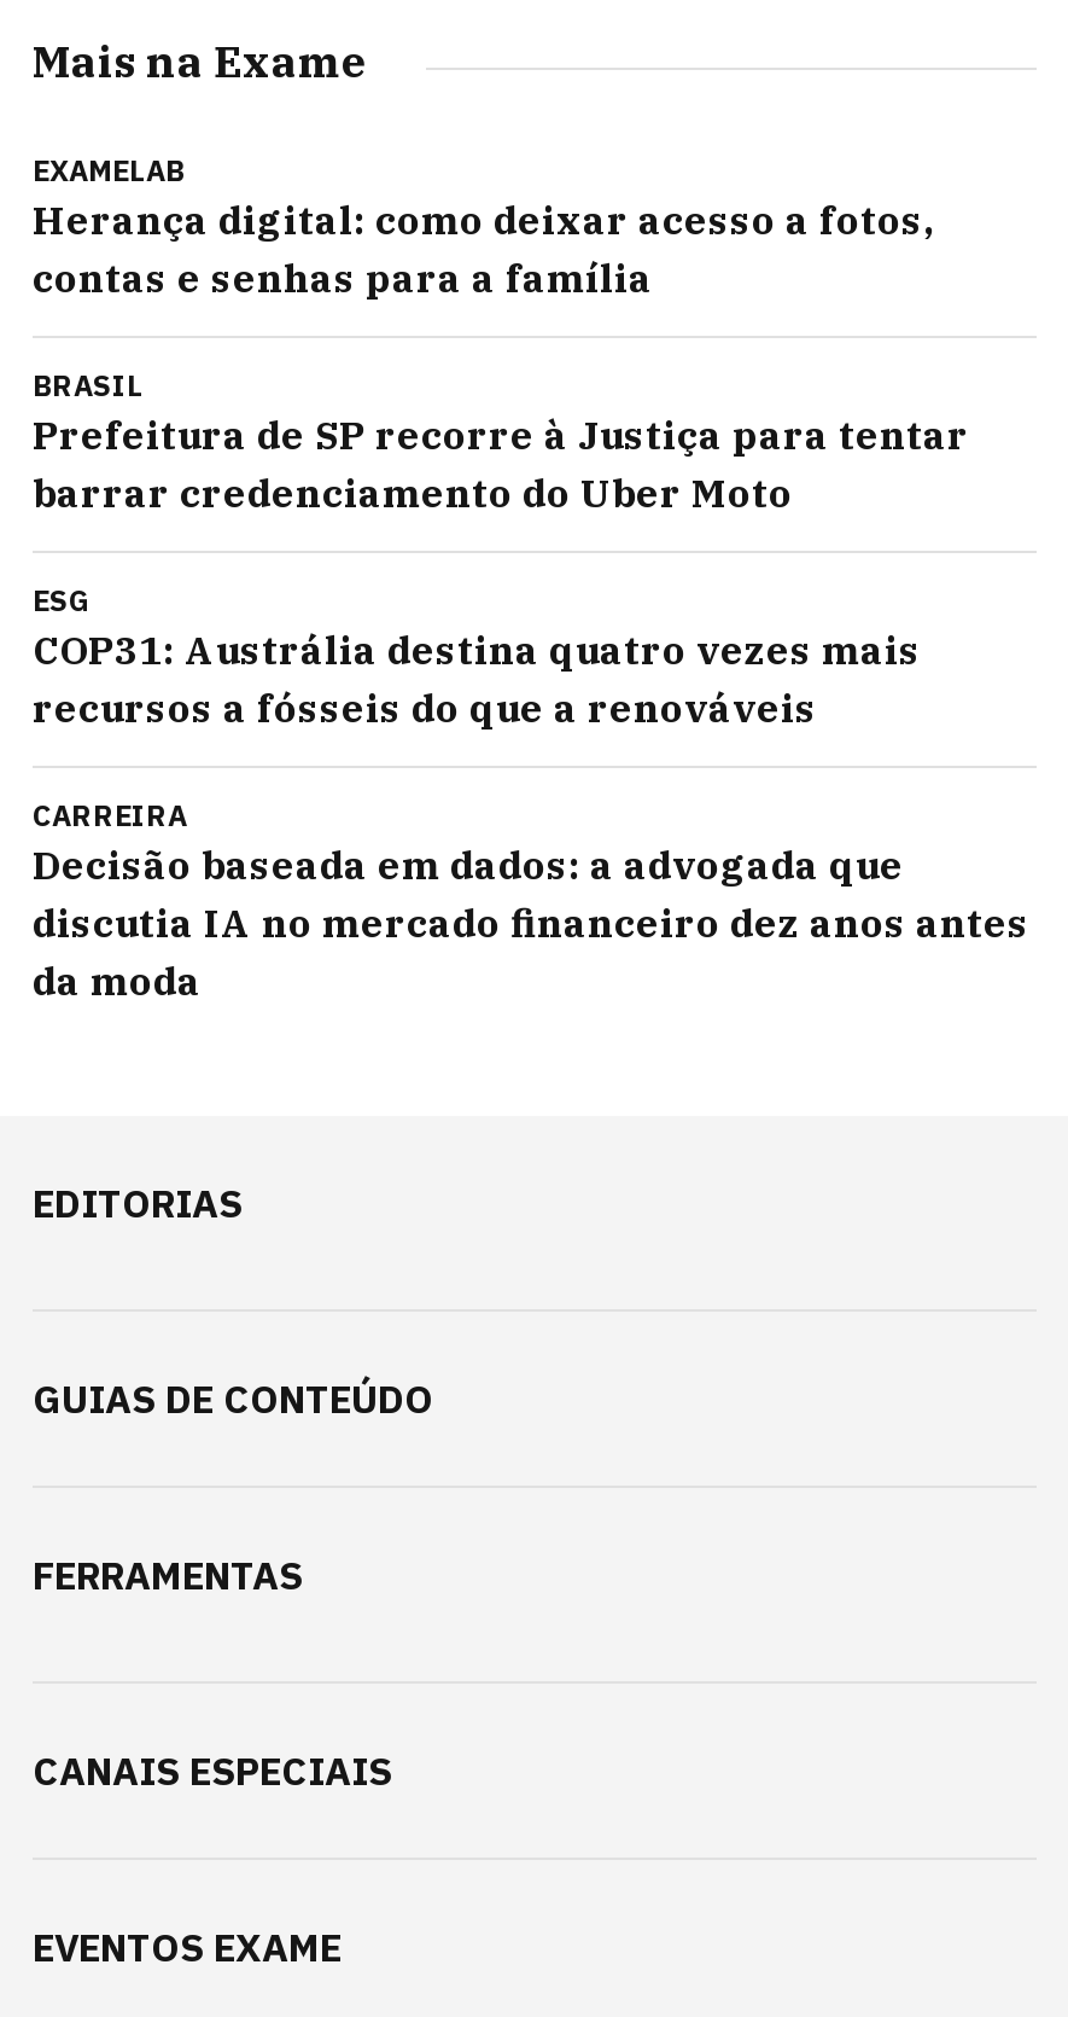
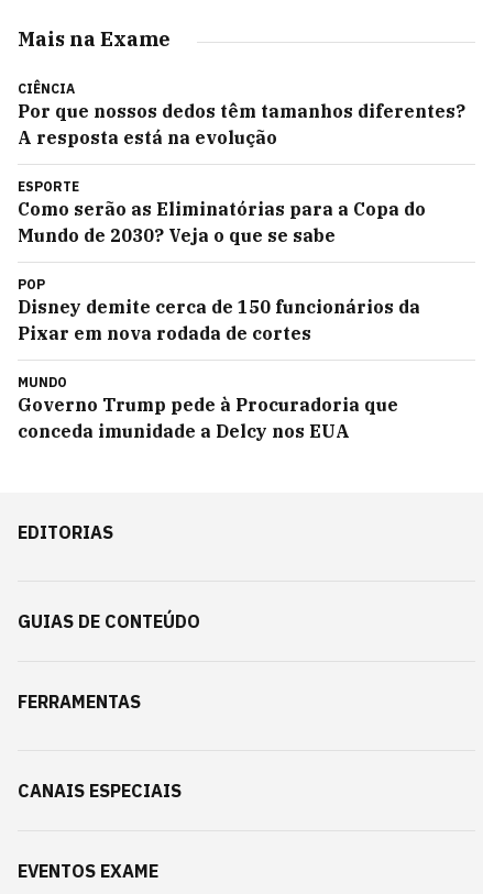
- EXAMELAB
- Herança digital: como deixar acesso a fotos,
- contas e senhas para a família
+ CIÊNCIA
+ Por que nossos dedos têm tamanhos diferentes?
+ A resposta está na evolução

- BRASIL
- Prefeitura de SP recorre à Justiça para tentar
- barrar credenciamento do Uber Moto
+ ESPORTE
+ Como serão as Eliminatórias para a Copa do
+ Mundo de 2030? Veja o que se sabe

- ESG
- COP31: Austrália destina quatro vezes mais
- recursos a fósseis do que a renováveis
+ POP
+ Disney demite cerca de 150 funcionários da
+ Pixar em nova rodada de cortes

- CARREIRA
- Decisão baseada em dados: a advogada que
- discutia IA no mercado financeiro dez anos antes
- da moda
+ MUNDO
+ Governo Trump pede à Procuradoria que
+ conceda imunidade a Delcy nos EUA
